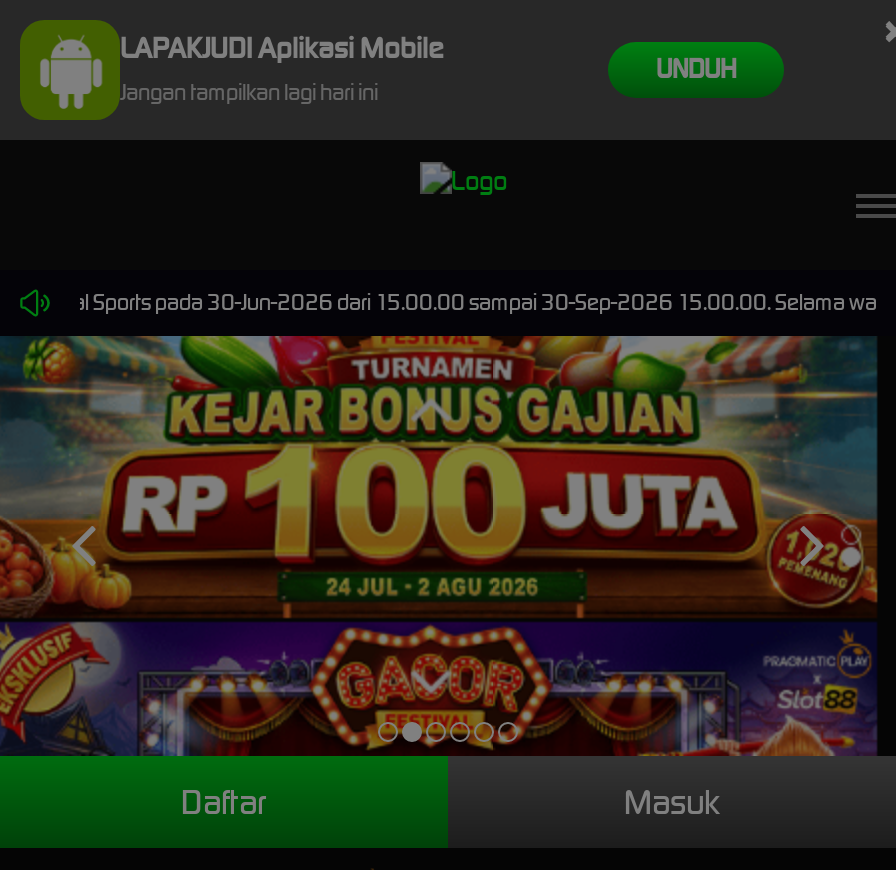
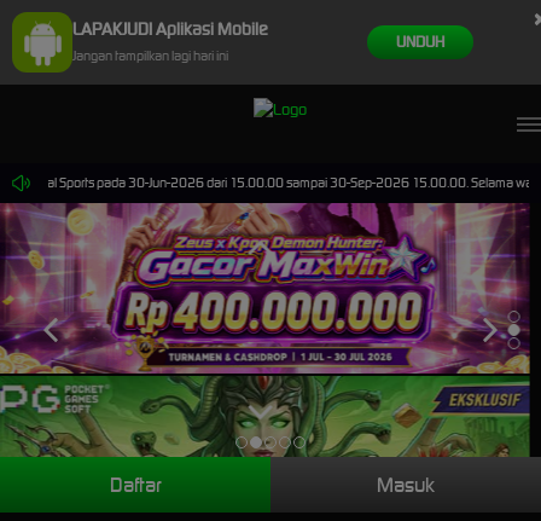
- [image]
+ [image]
